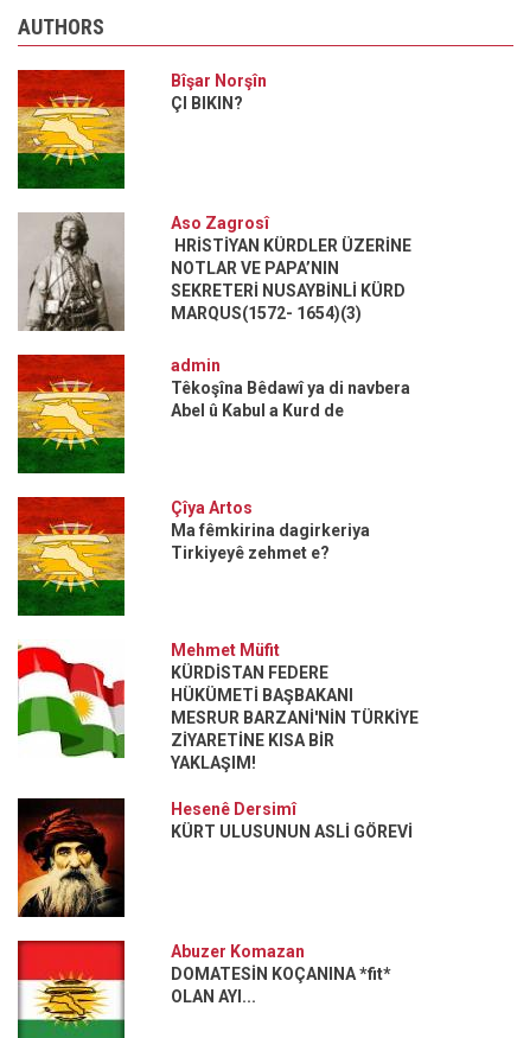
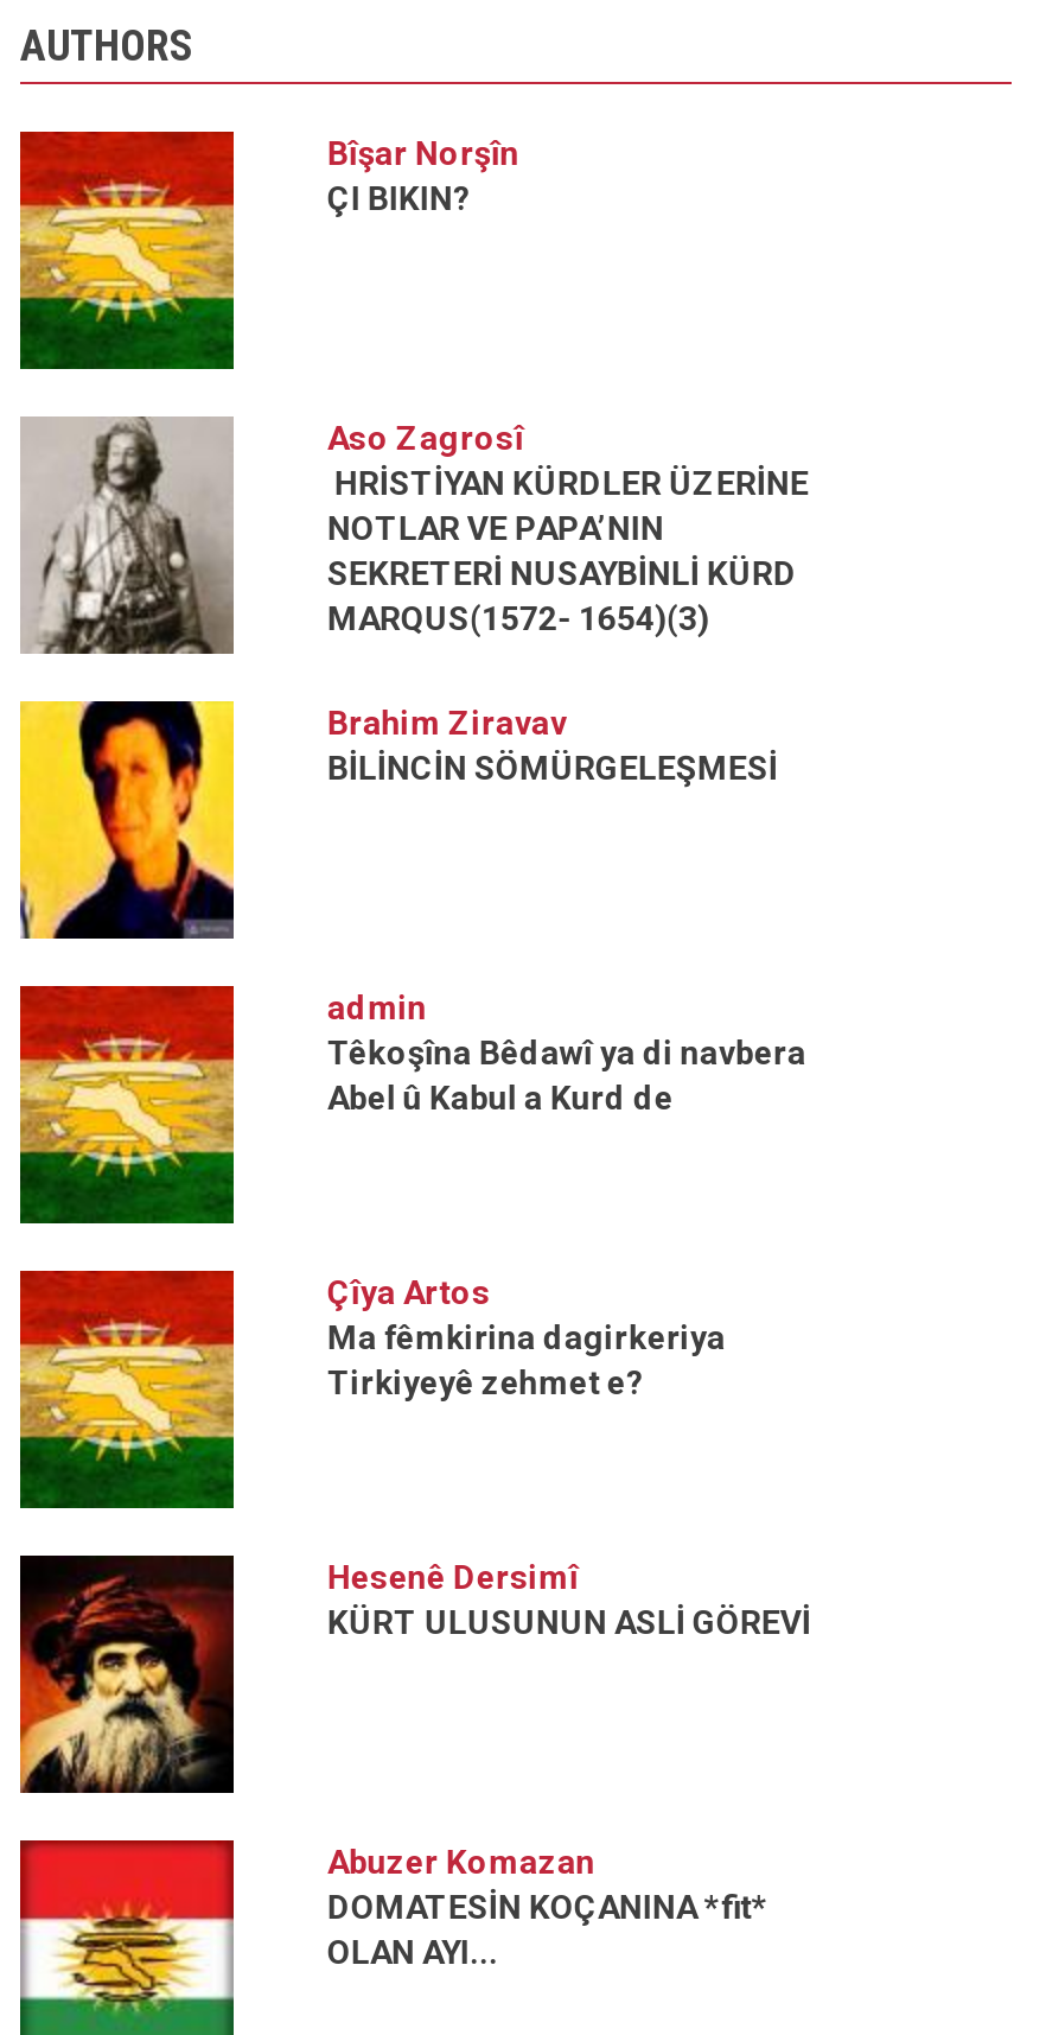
+ [image]
+ Brahim Ziravav
+ BİLİNCİN SÖMÜRGELEŞMESİ

moved down: [image] | admin | Têkoşîna Bêdawî ya di navbera | Abel û Kabul a Kurd de | Çîya Artos | Ma fêmkirina dagirkeriya | Tirkiyeyê zehmet e?

- [image]
- Mehmet Müfit
- KÜRDİSTAN FEDERE
- HÜKÜMETİ BAŞBAKANI
- MESRUR BARZANİ'NİN TÜRKİYE
- ZİYARETİNE KISA BİR
- YAKLAŞIM!
